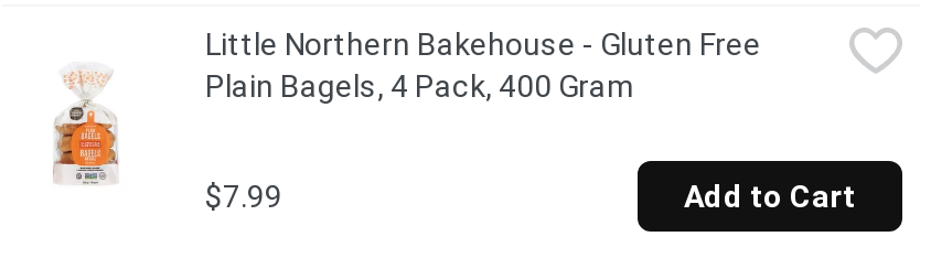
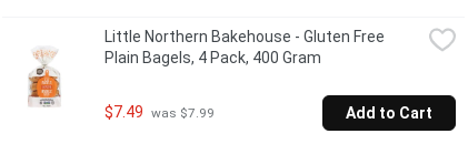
- $7.99
+ $7.49 was $7.99
